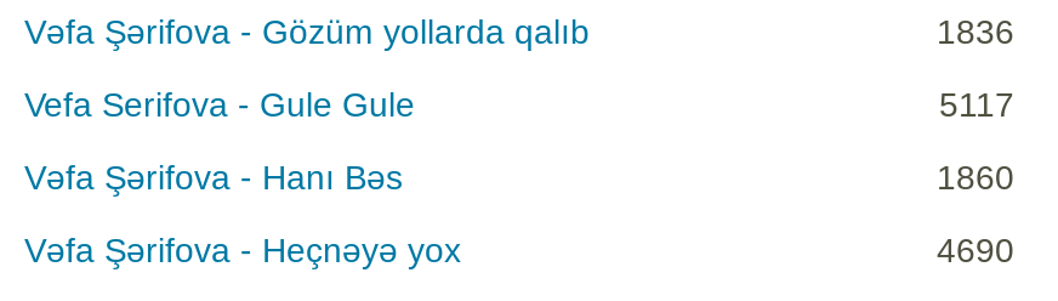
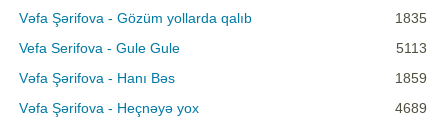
- 1836
+ 1835

- 5117
+ 5113

- 1860
+ 1859

- 4690
+ 4689
